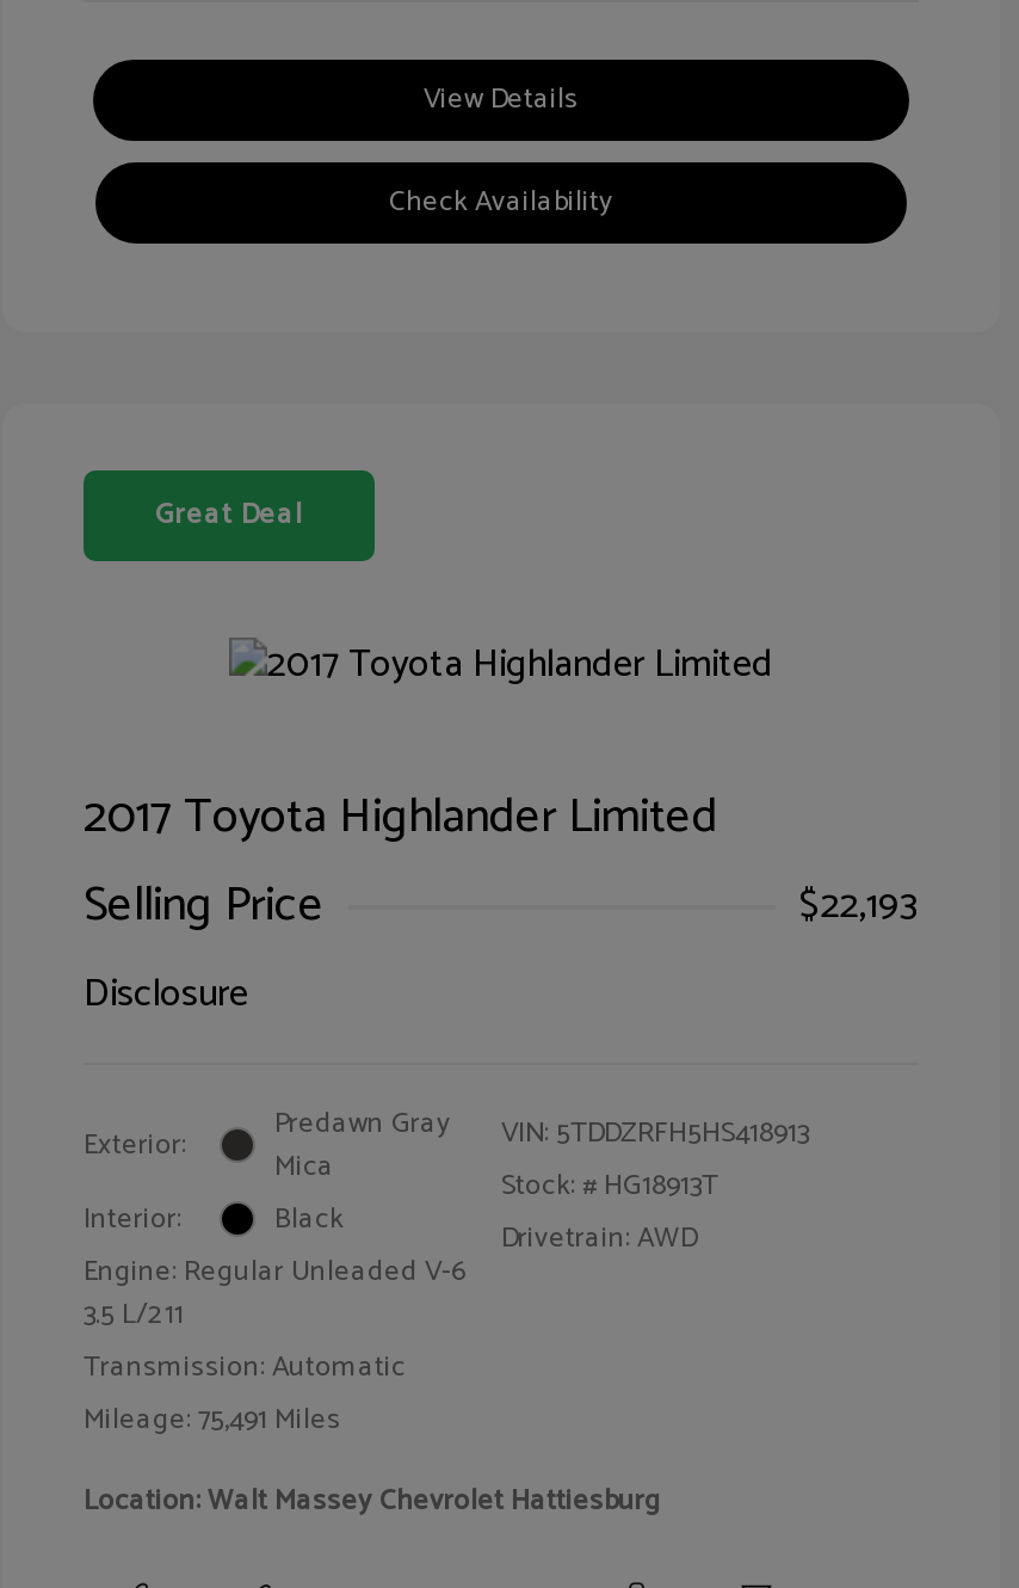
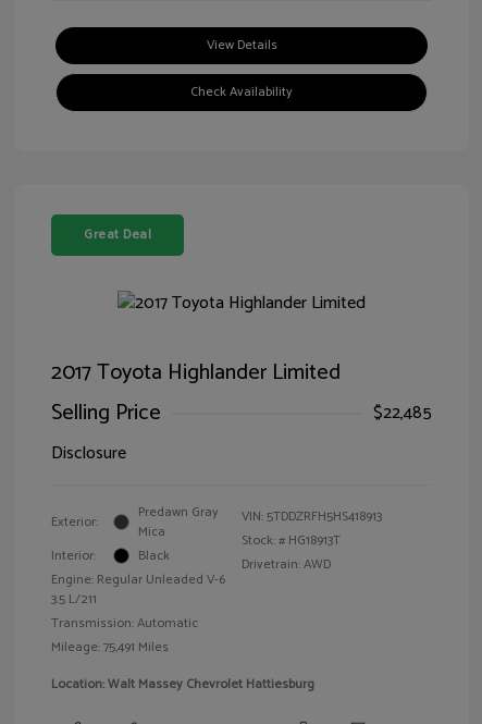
- $22,193
+ $22,485
